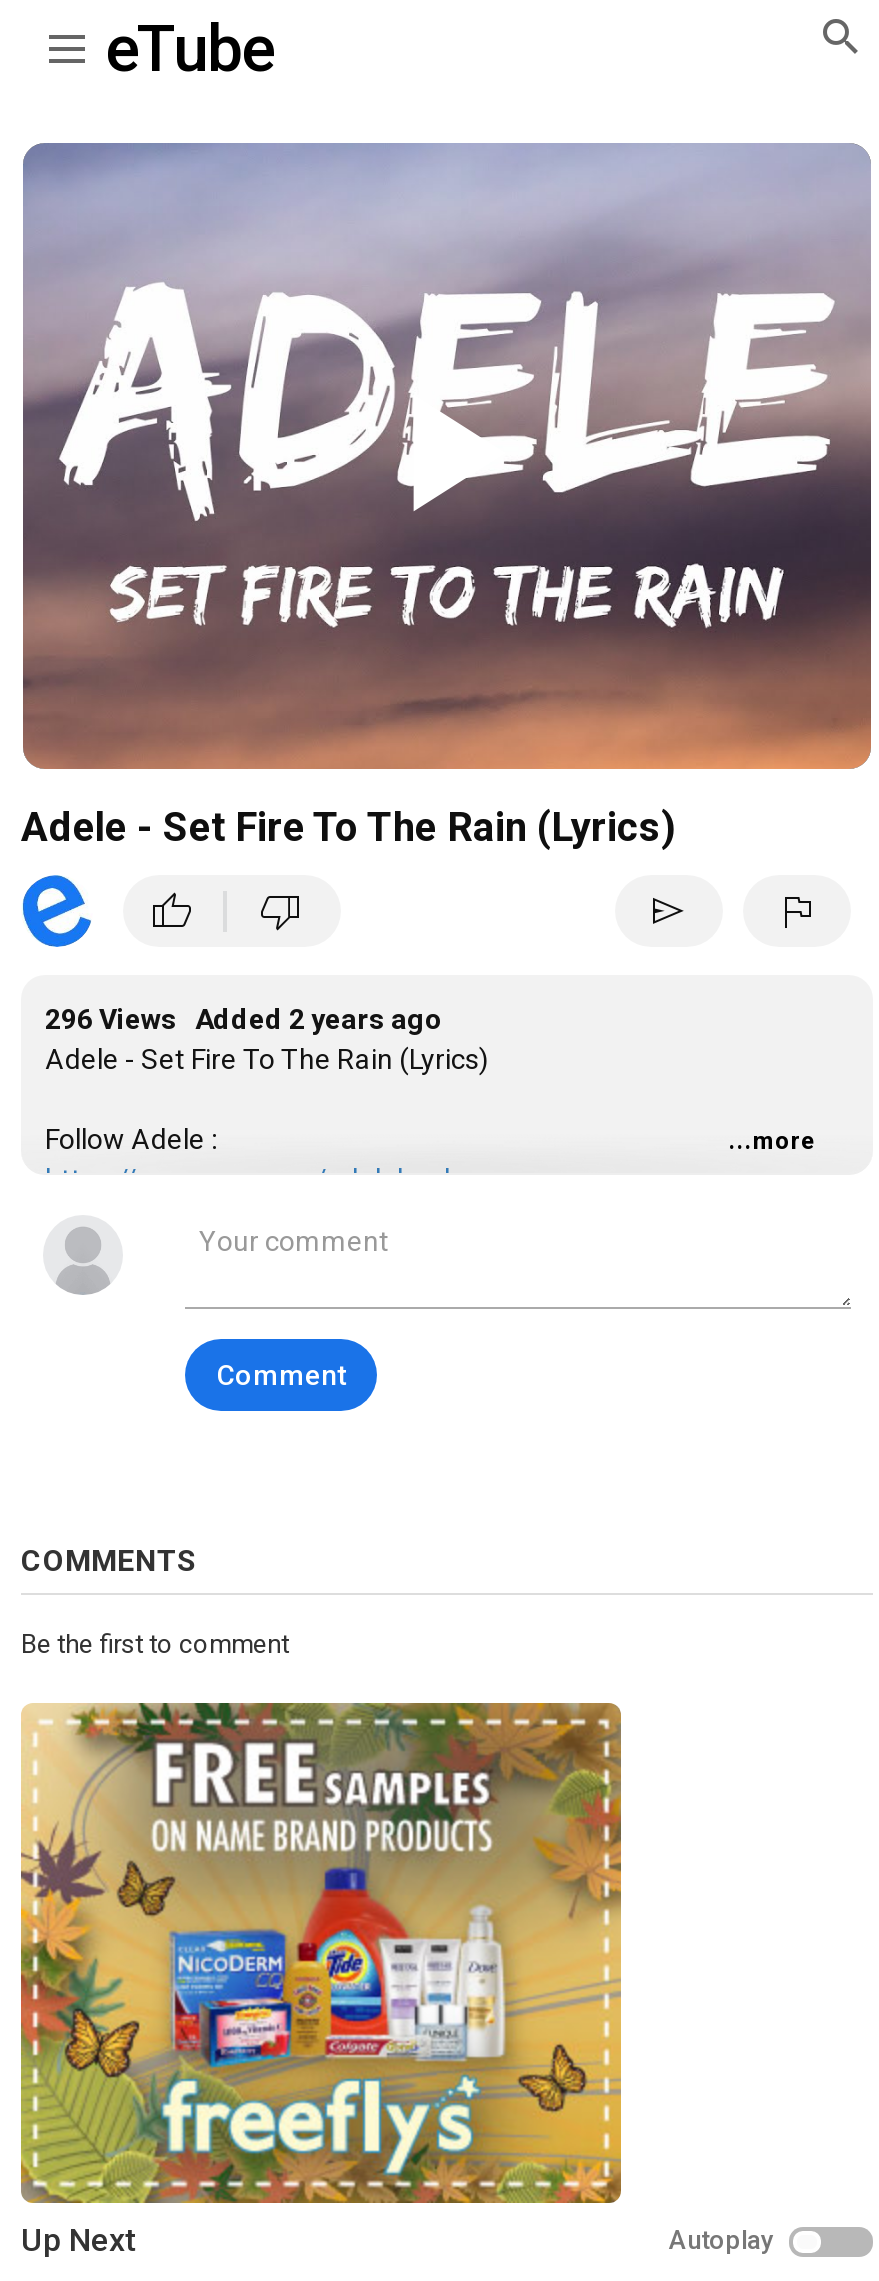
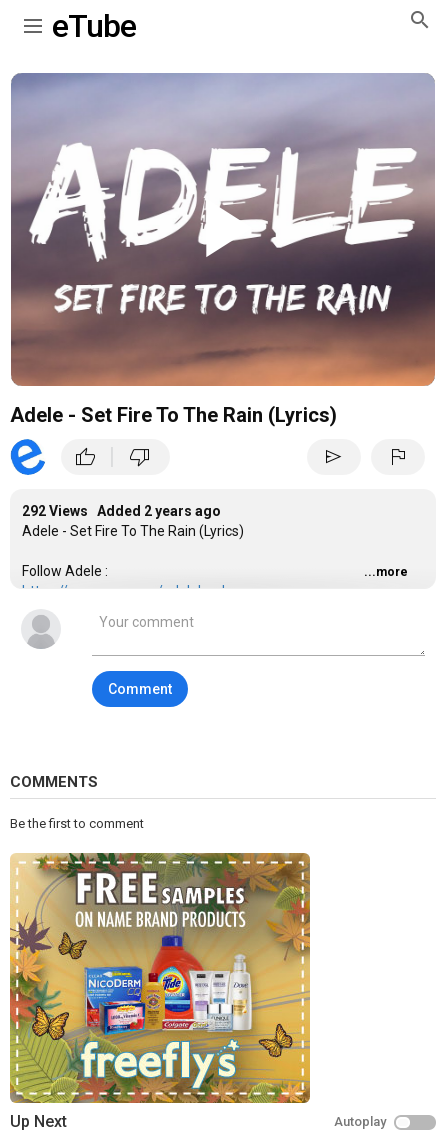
- 296 Views Added 2 years ago
+ 292 Views Added 2 years ago
